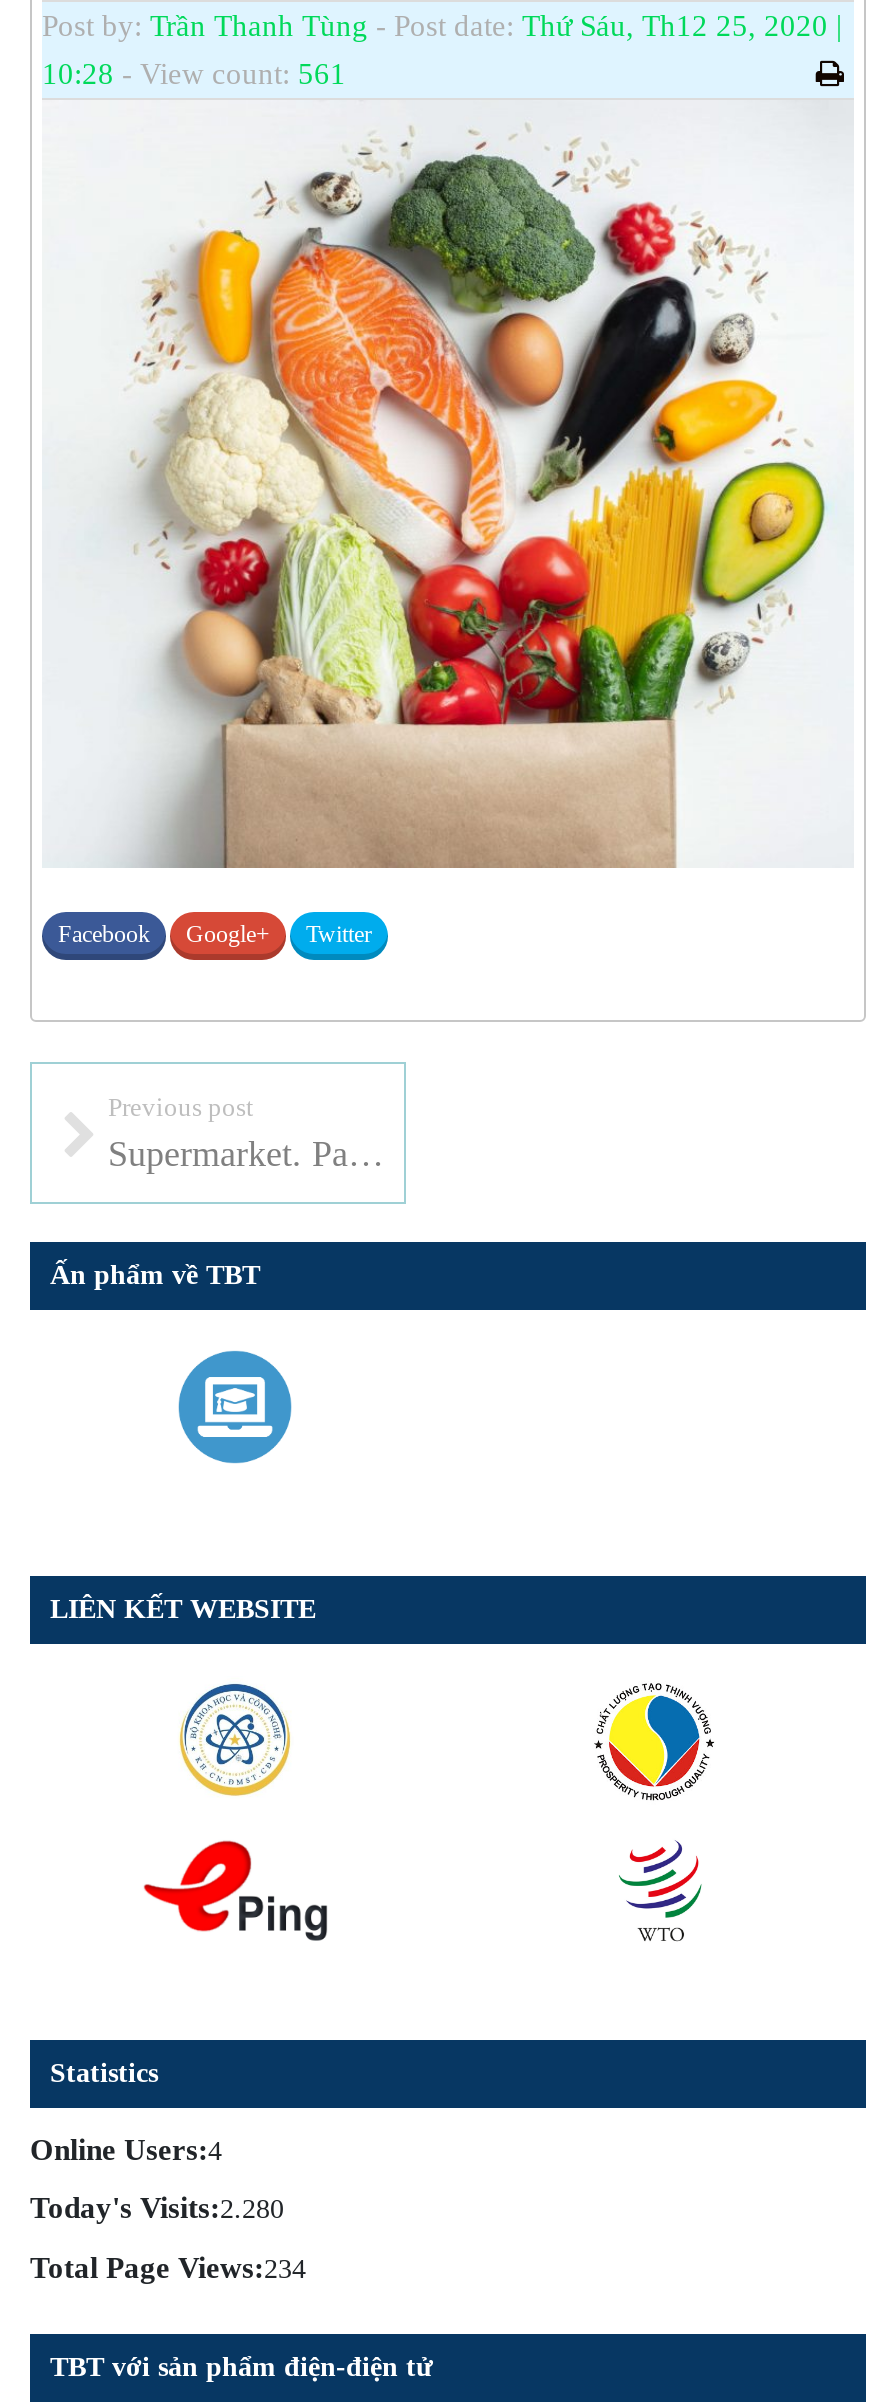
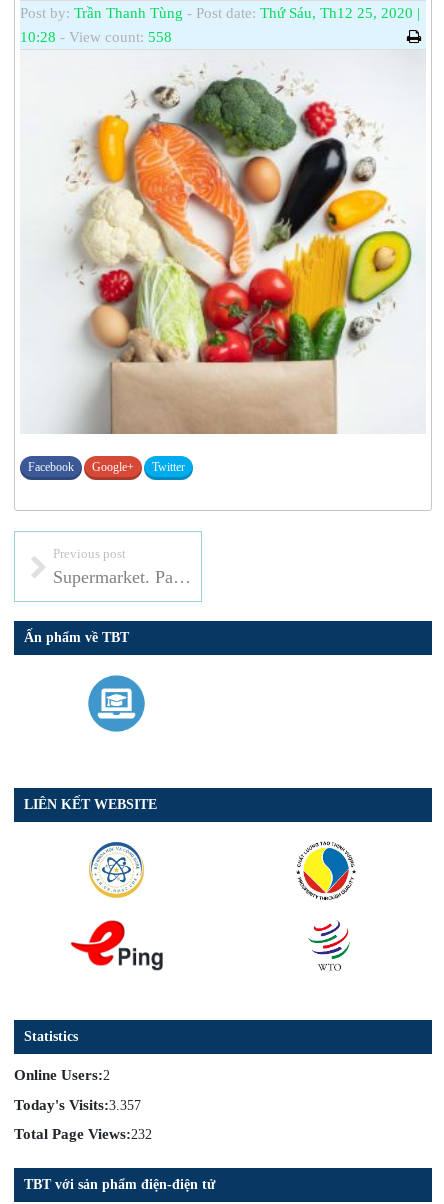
- 10:28 - View count: 561
+ 10:28 - View count: 558

- Online Users:4
+ Online Users:2

- Today's Visits:2.280
+ Today's Visits:3.357

- Total Page Views:234
+ Total Page Views:232
